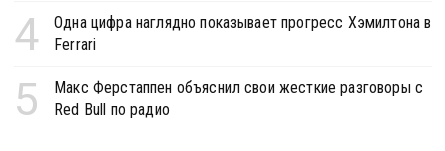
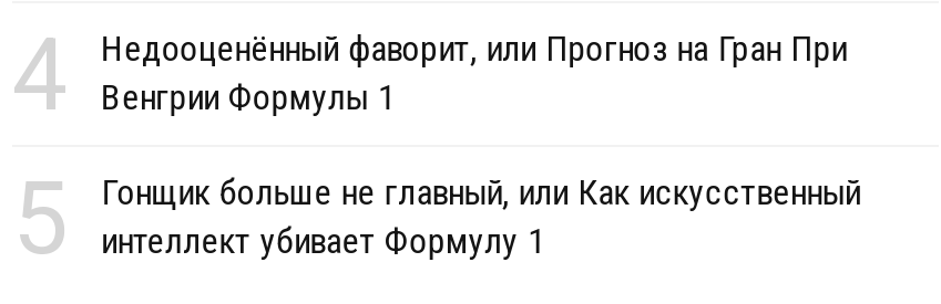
- Одна цифра наглядно показывает прогресс Хэмилтона в
- Ferrari
+ Недооценённый фаворит, или Прогноз на Гран При
+ Венгрии Формулы 1

- Макс Ферстаппен объяснил свои жесткие разговоры с
- Red Bull по радио
+ Гонщик больше не главный, или Как искусственный
+ интеллект убивает Формулу 1
